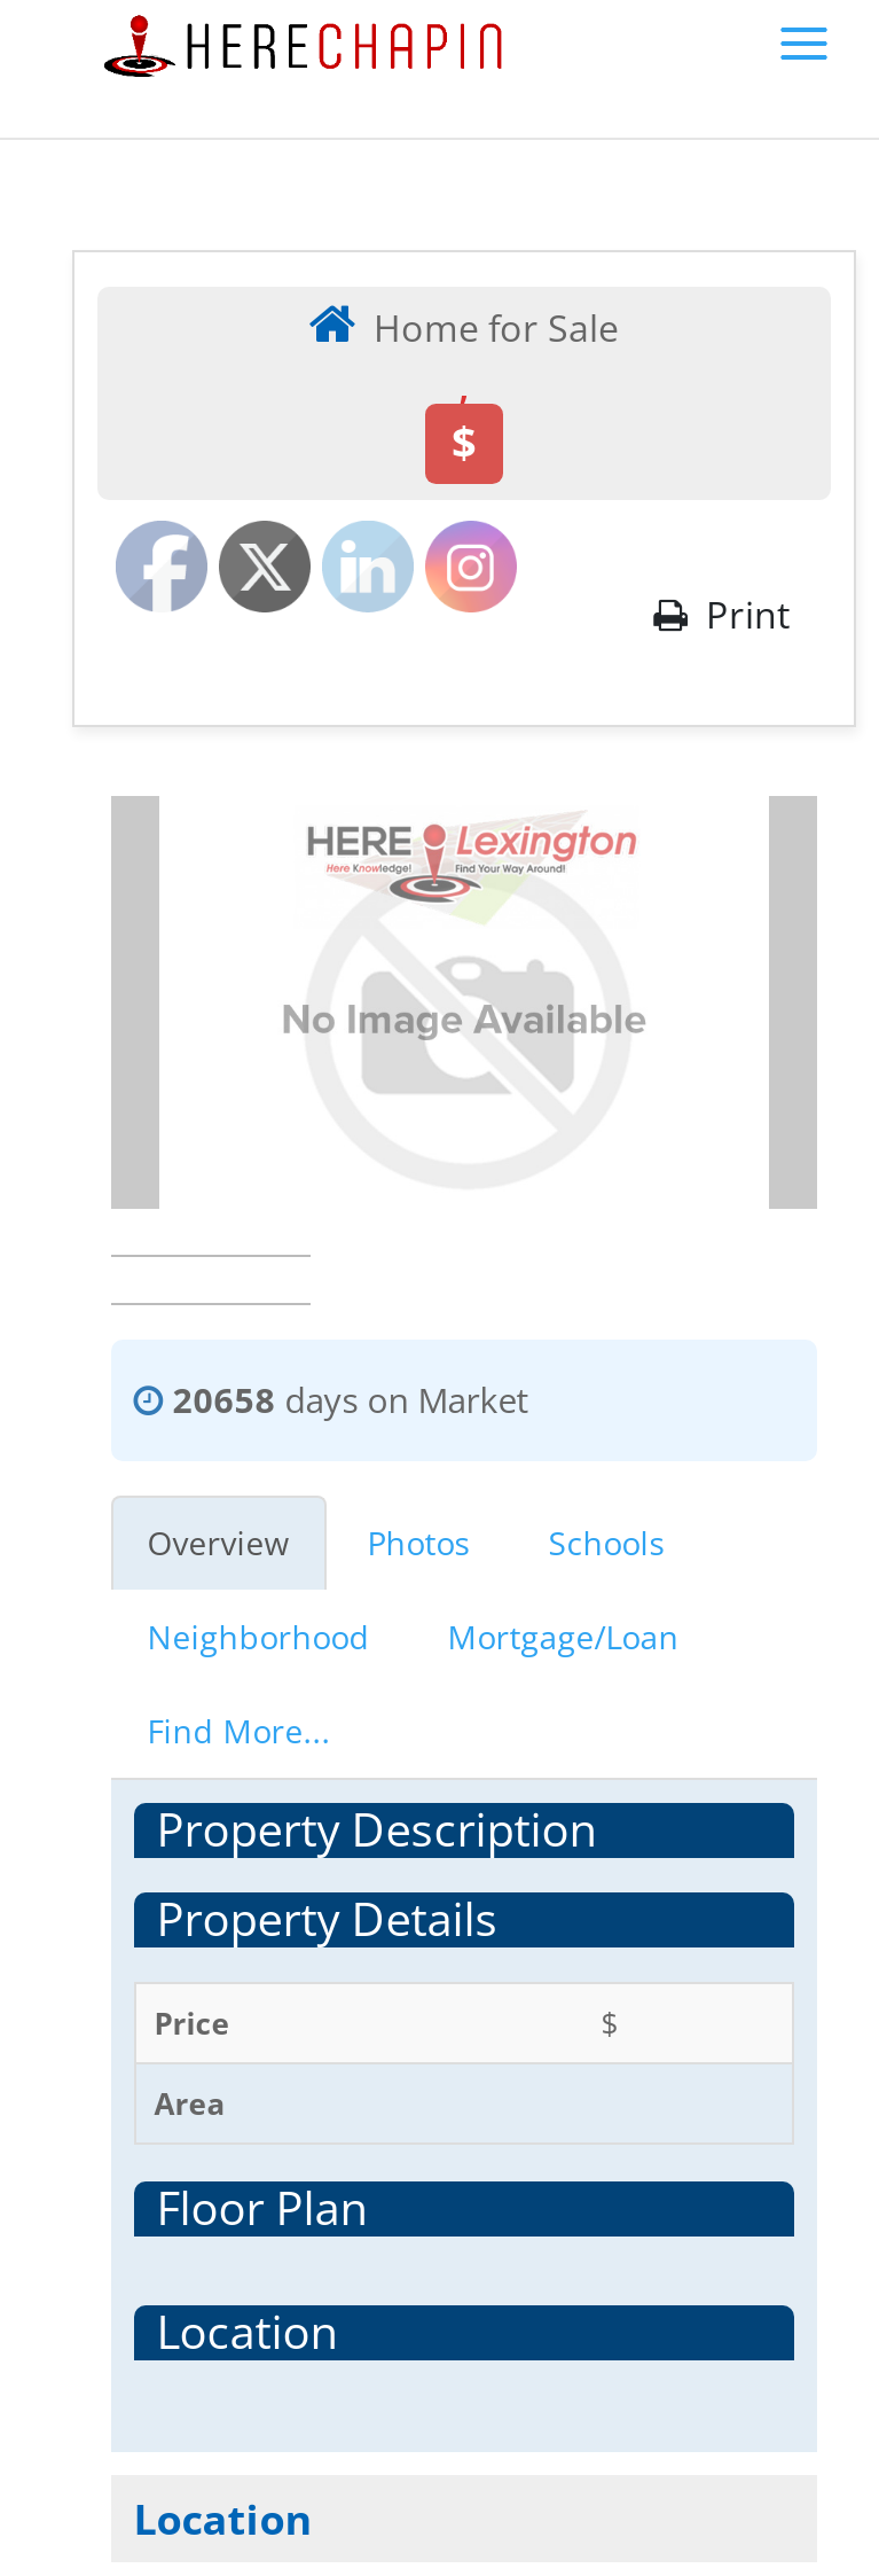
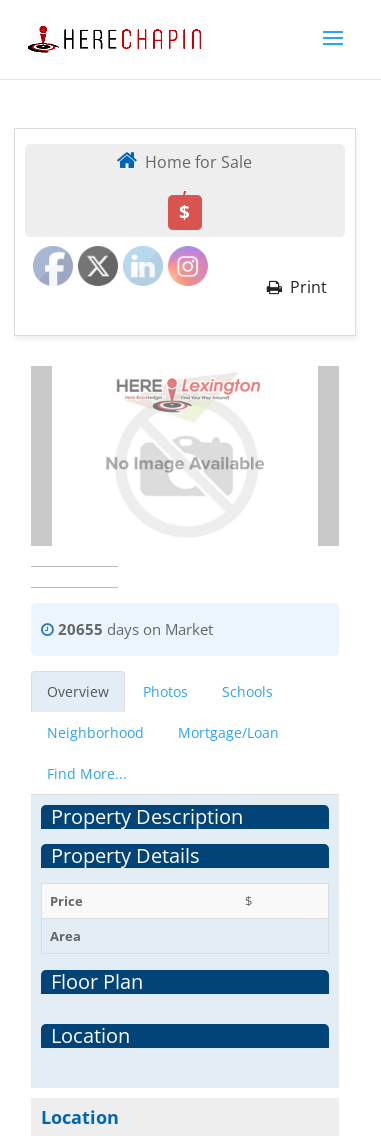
- 20658 days on Market
+ 20655 days on Market
